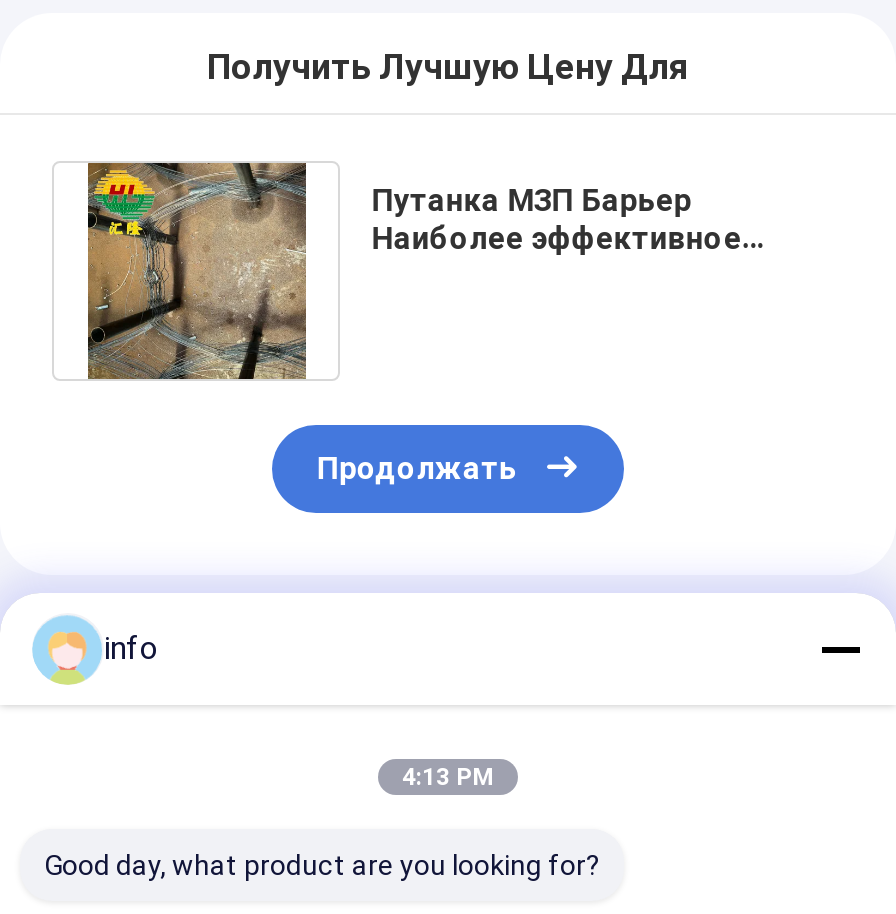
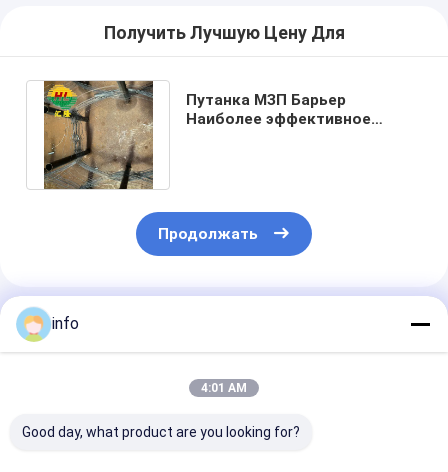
- 4:13 PM
+ 4:01 AM
